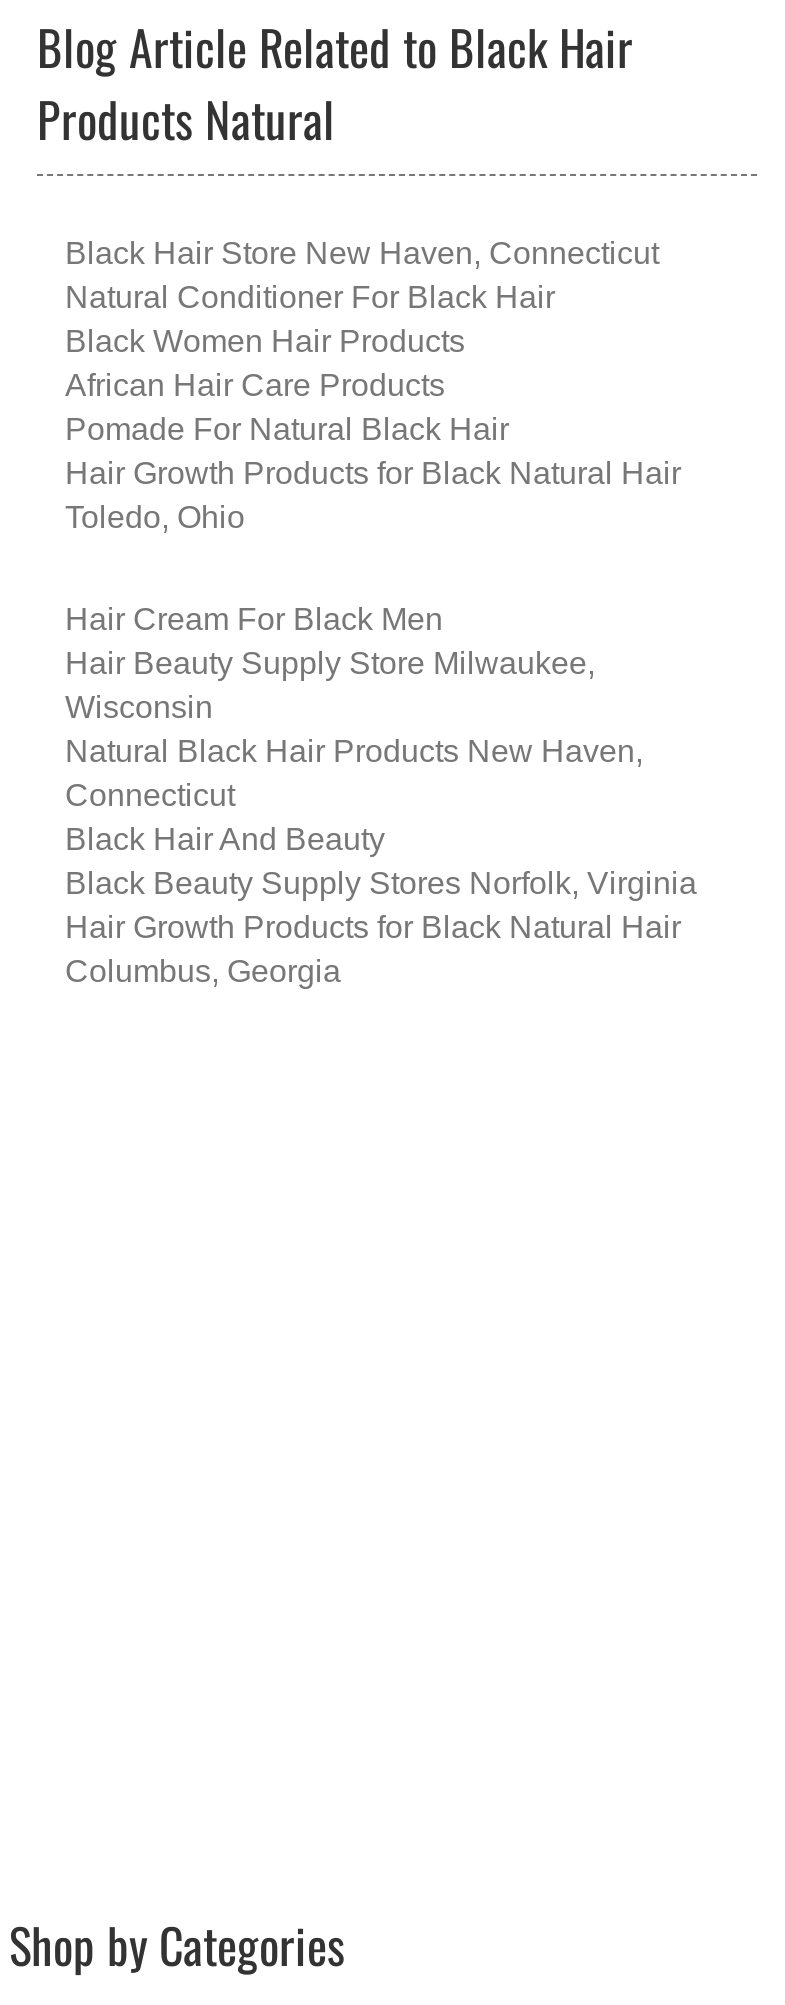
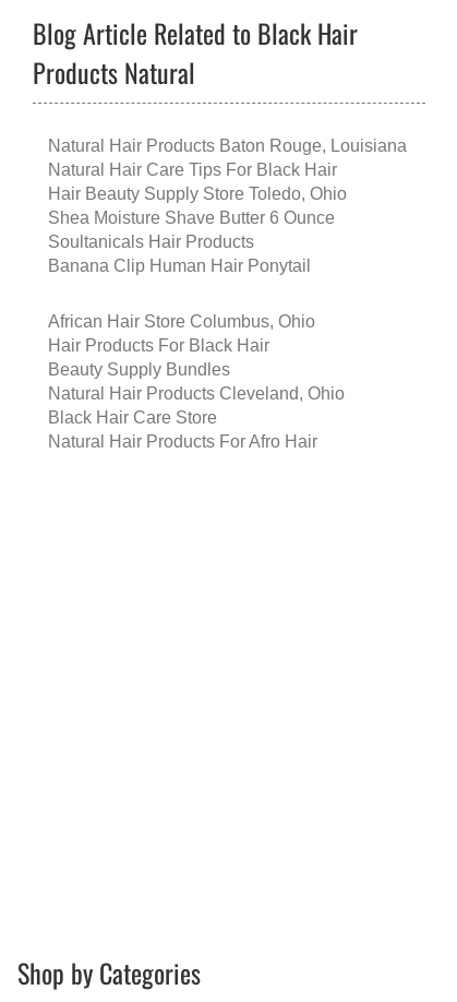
- Black Hair Store New Haven, Connecticut
- Natural Conditioner For Black Hair
- Black Women Hair Products
- African Hair Care Products
- Pomade For Natural Black Hair
- Hair Growth Products for Black Natural Hair
- Toledo, Ohio
+ Natural Hair Products Baton Rouge, Louisiana
+ Natural Hair Care Tips For Black Hair
+ Hair Beauty Supply Store Toledo, Ohio
+ Shea Moisture Shave Butter 6 Ounce
+ Soultanicals Hair Products
+ Banana Clip Human Hair Ponytail

- Hair Cream For Black Men
- Hair Beauty Supply Store Milwaukee,
- Wisconsin
- Natural Black Hair Products New Haven,
- Connecticut
- Black Hair And Beauty
- Black Beauty Supply Stores Norfolk, Virginia
- Hair Growth Products for Black Natural Hair
- Columbus, Georgia
+ African Hair Store Columbus, Ohio
+ Hair Products For Black Hair
+ Beauty Supply Bundles
+ Natural Hair Products Cleveland, Ohio
+ Black Hair Care Store
+ Natural Hair Products For Afro Hair
